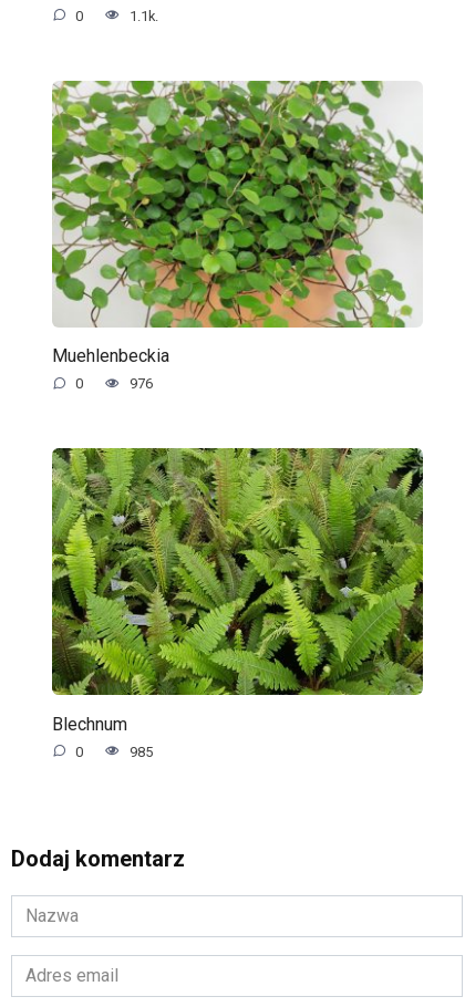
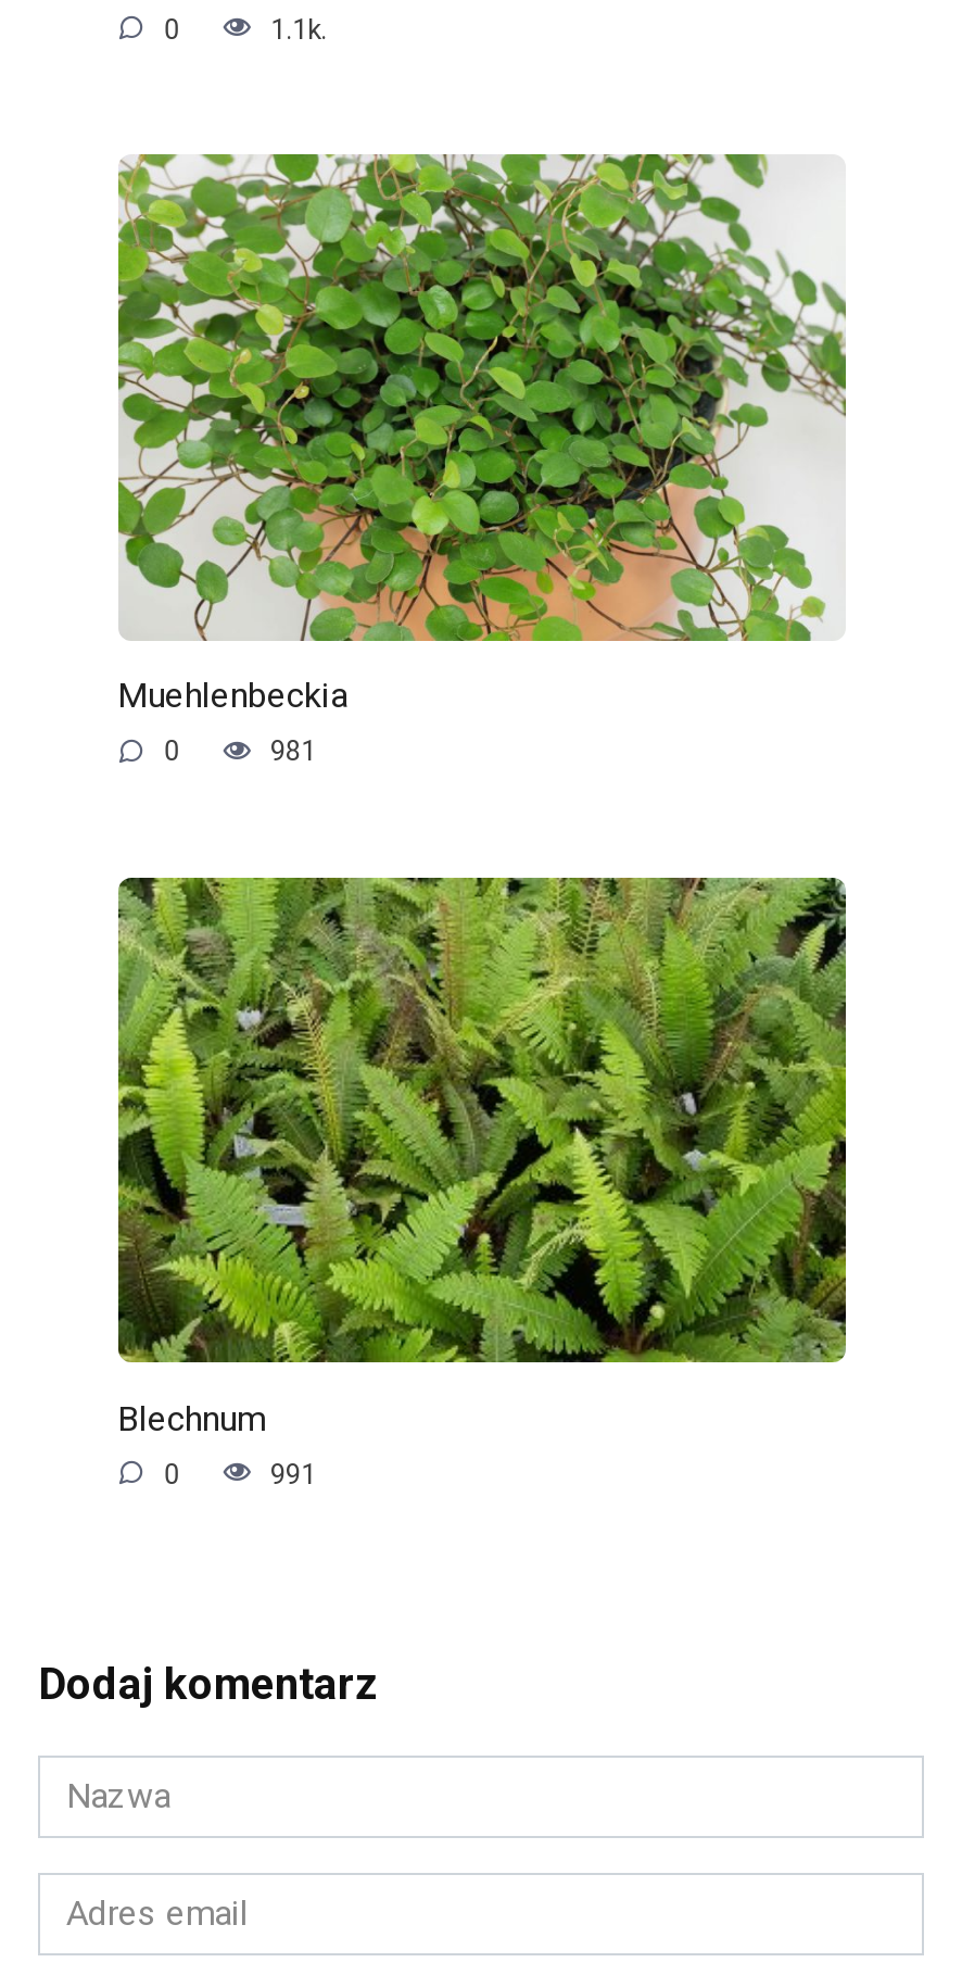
- 976
+ 981

- 985
+ 991
